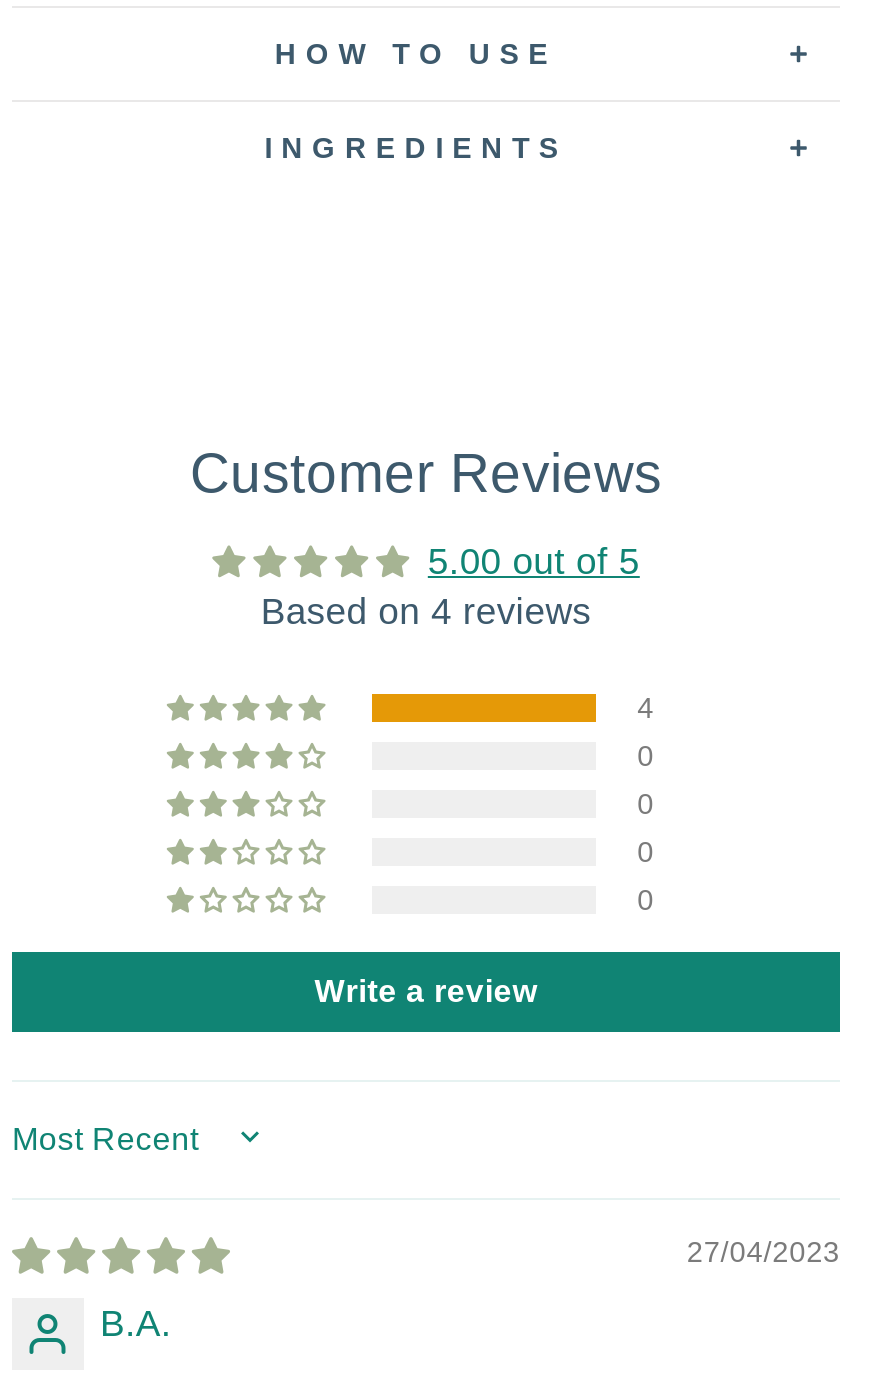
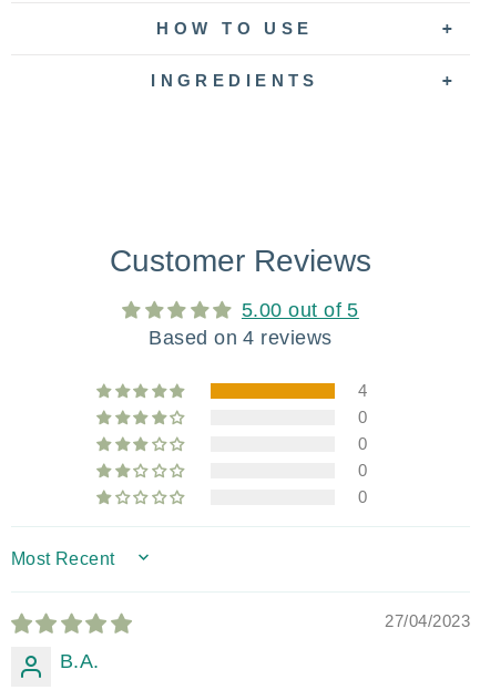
- Write a review
